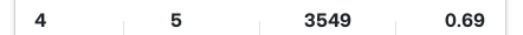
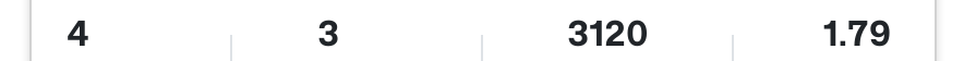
- 5
+ 3

- 3549
+ 3120

- 0.69
+ 1.79
